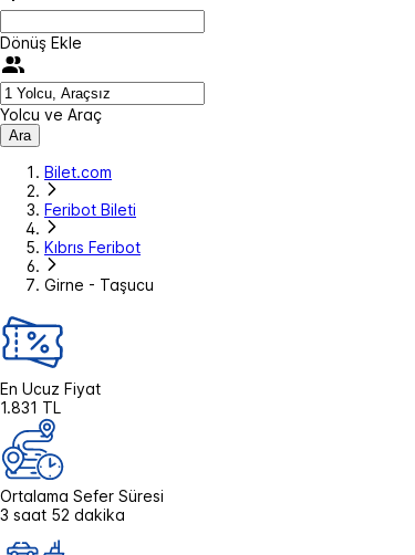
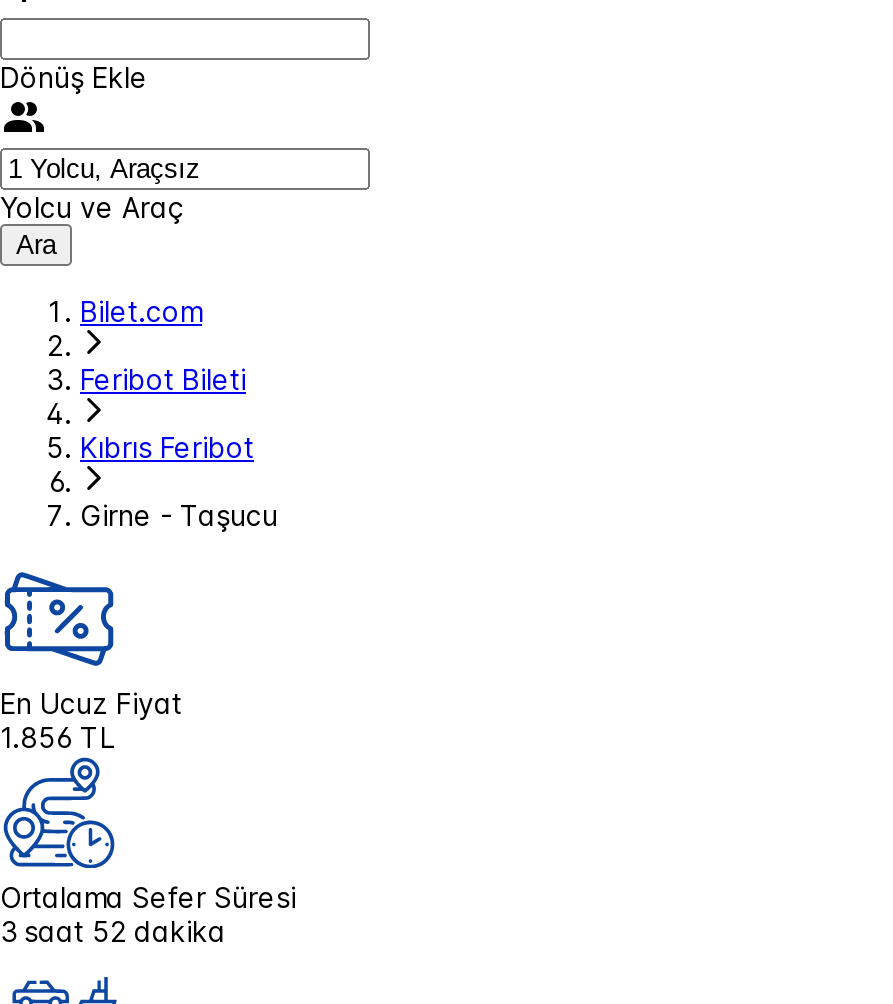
- 1.831 TL
+ 1.856 TL
